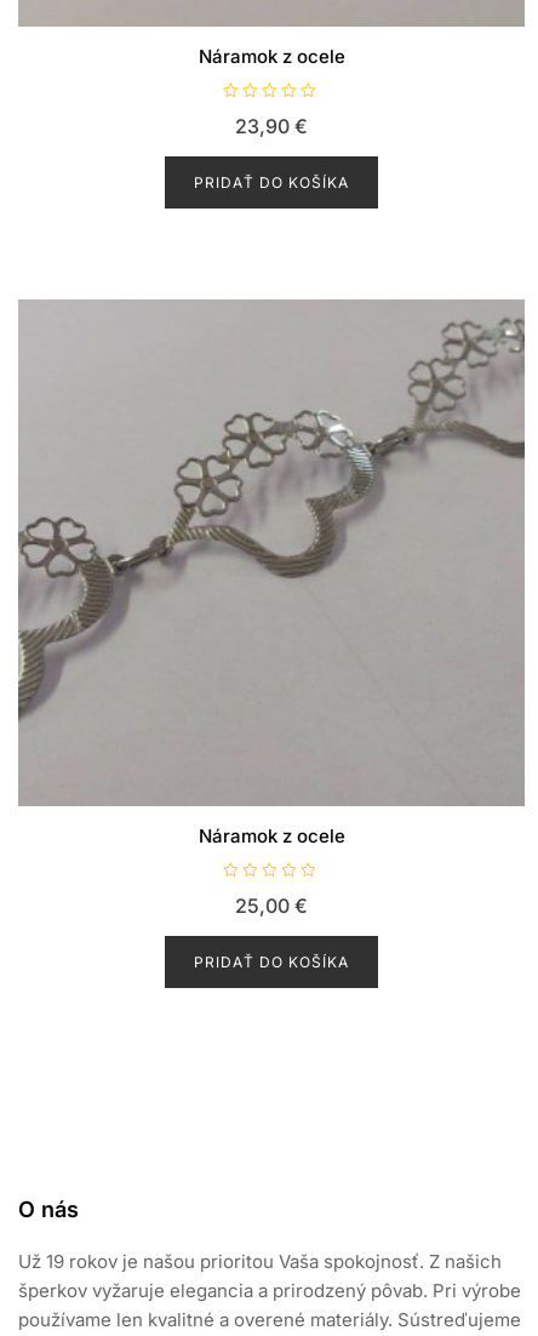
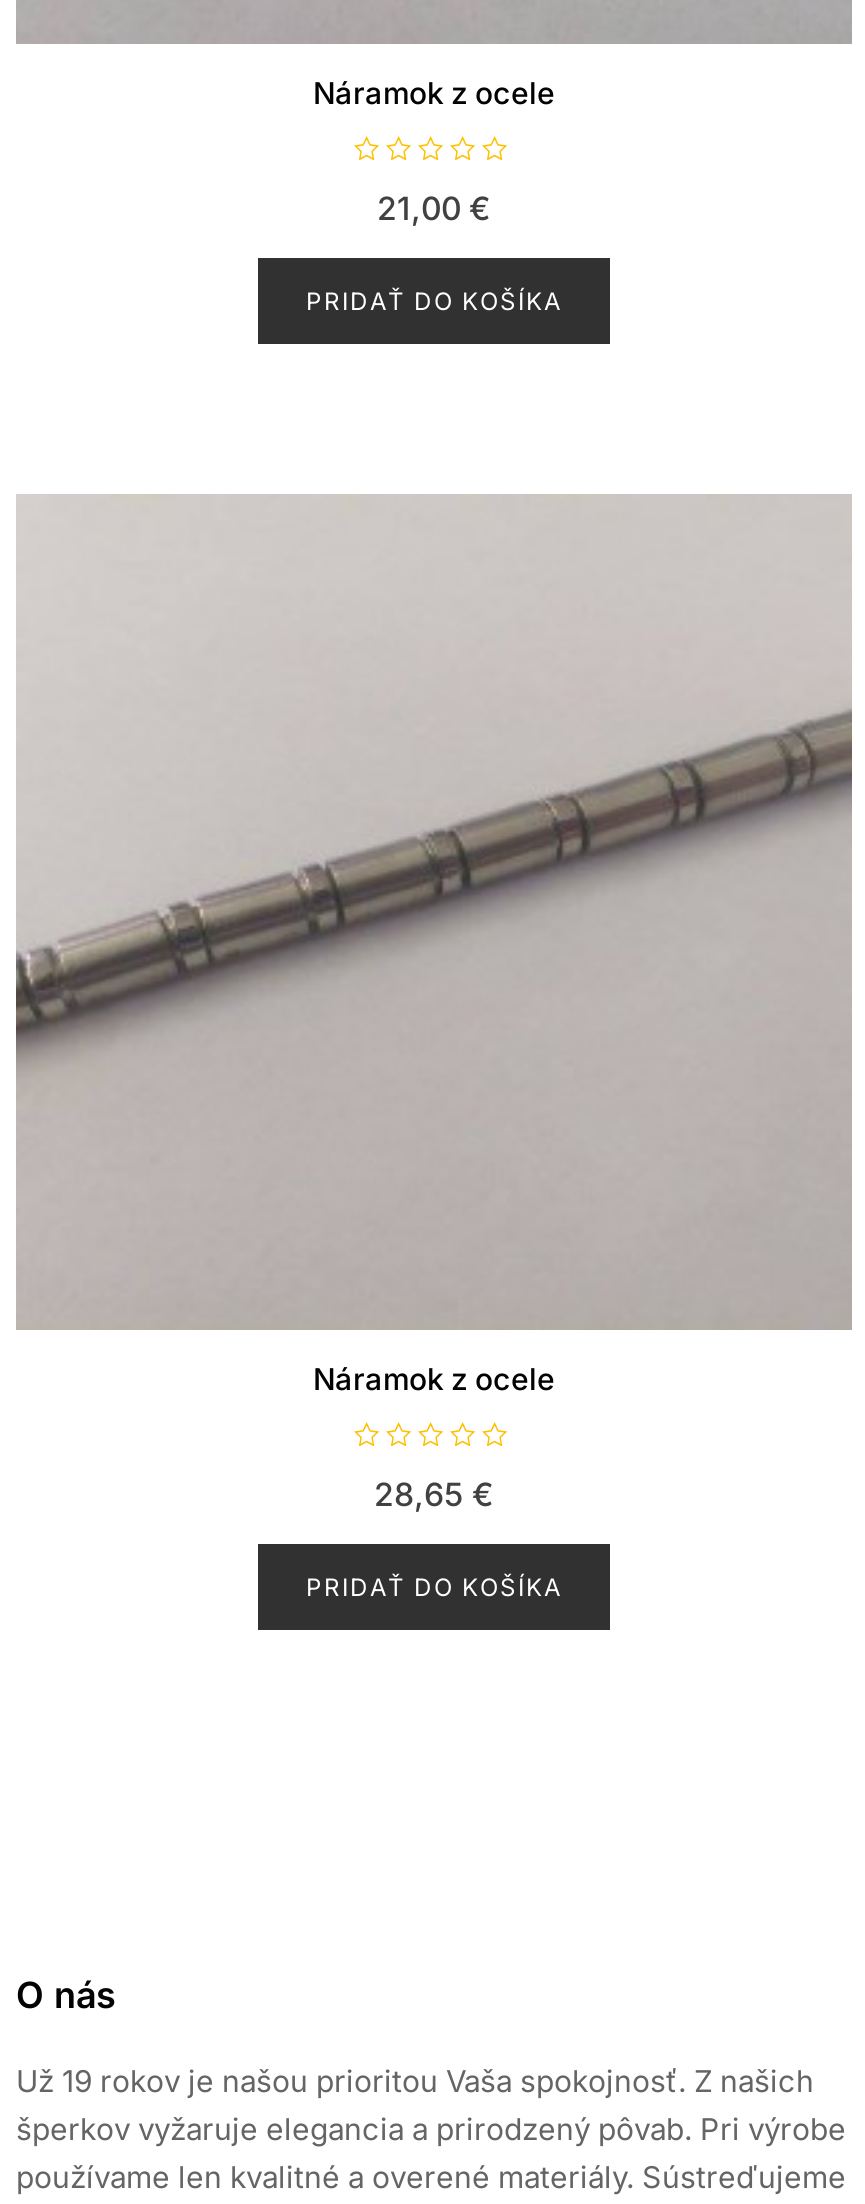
- 23,90 €
+ 21,00 €

- [image]
+ [image]

- 25,00 €
+ 28,65 €
